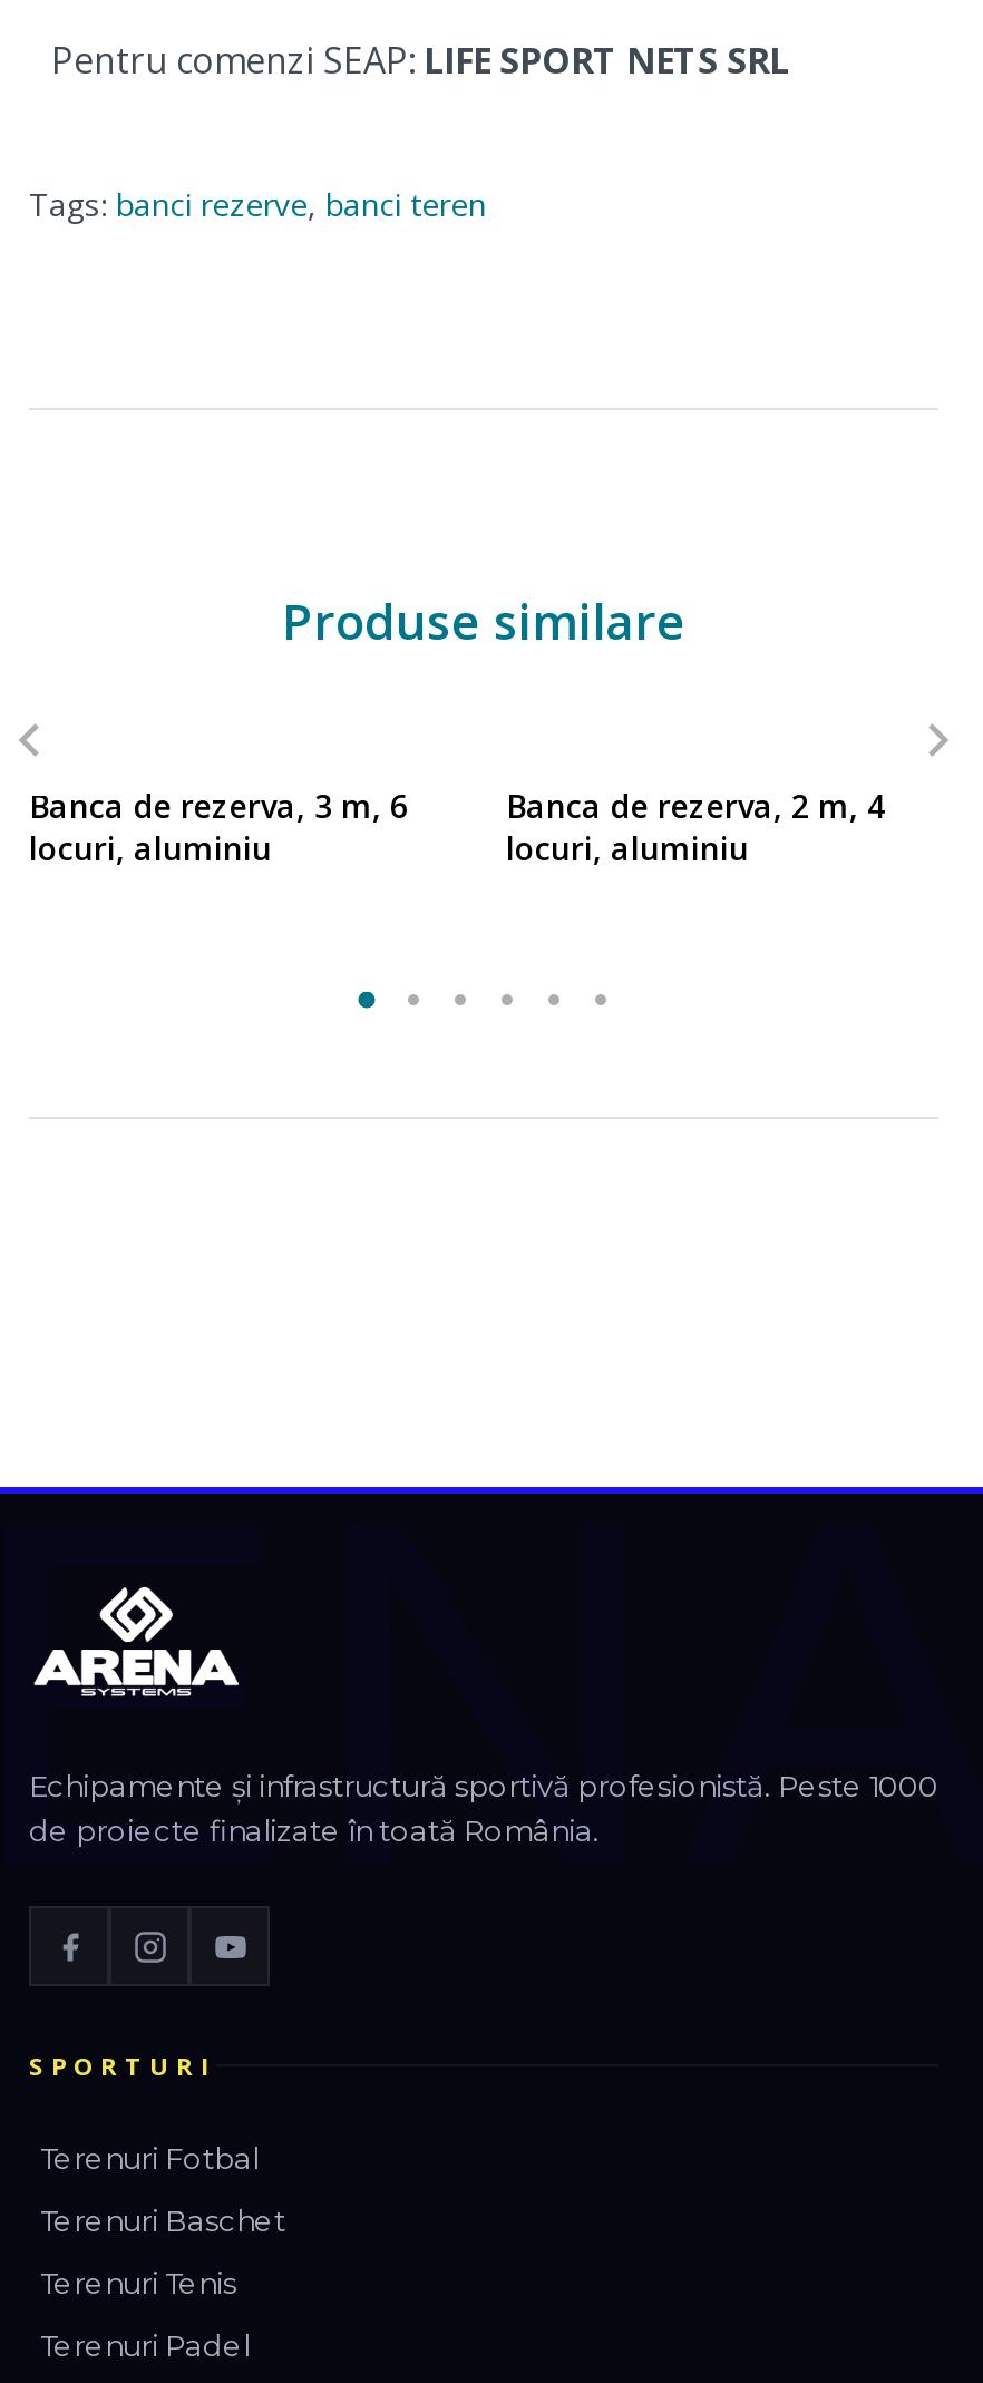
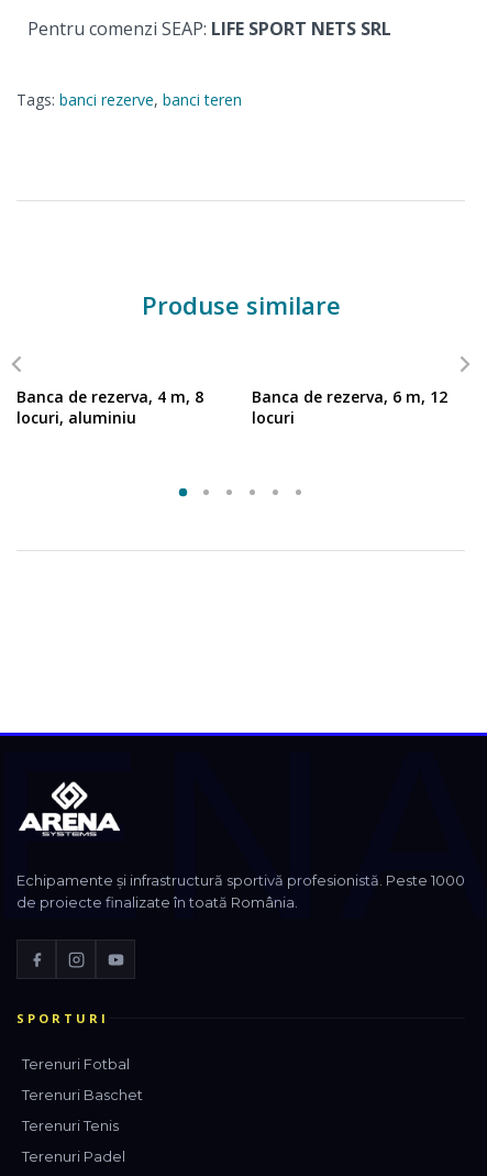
- Banca de rezerva, 3 m, 6
+ Banca de rezerva, 4 m, 8

- Banca de rezerva, 2 m, 4
- locuri, aluminiu
+ Banca de rezerva, 6 m, 12
+ locuri
